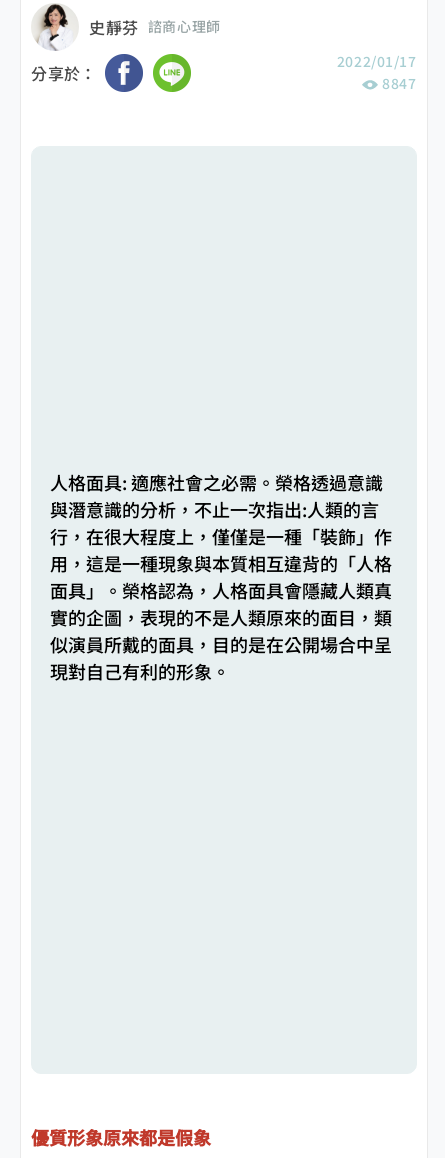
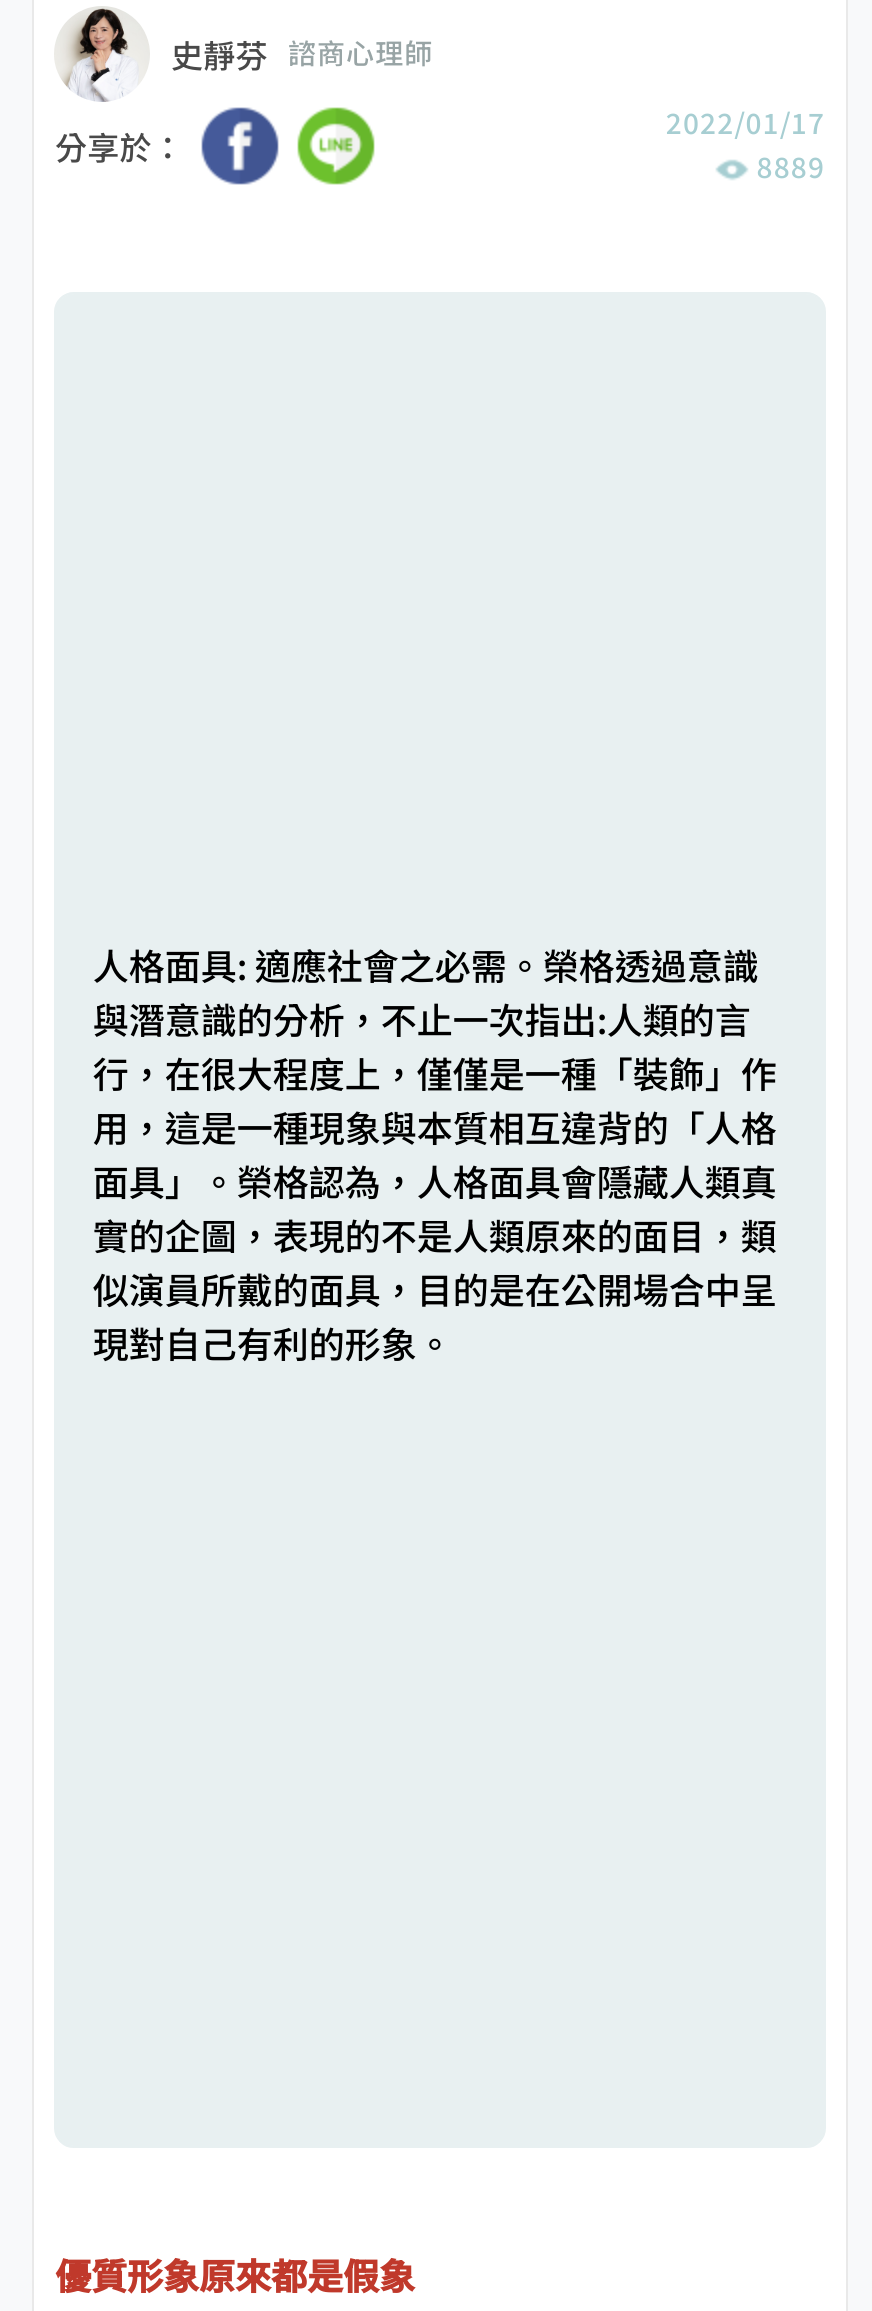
- 8847
+ 8889
